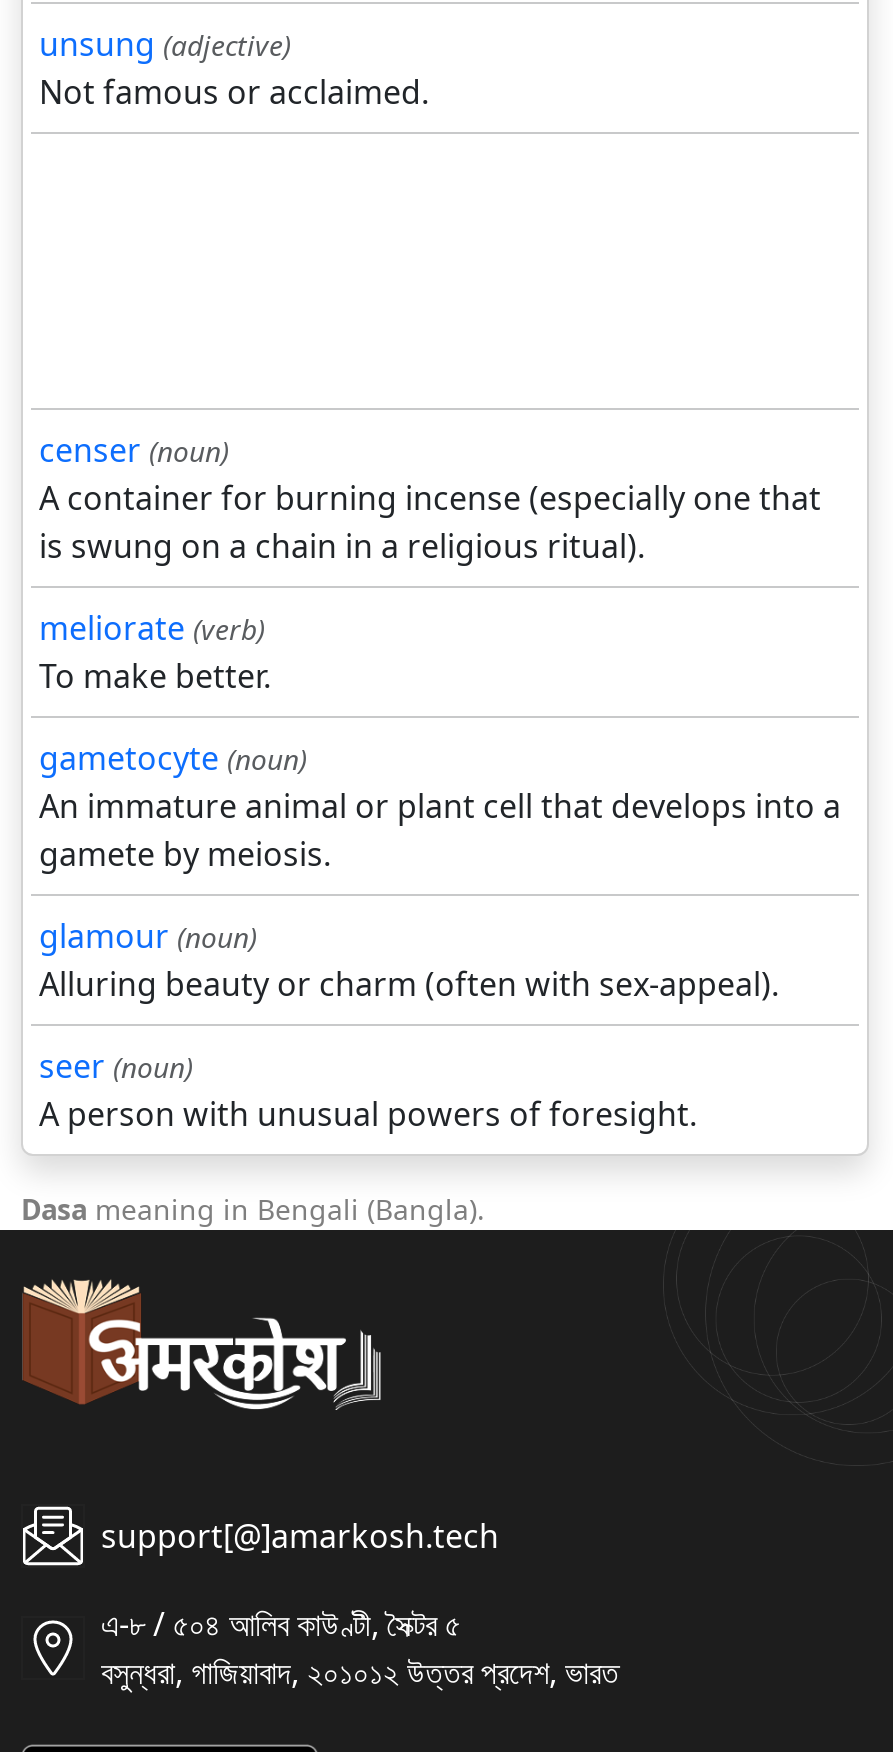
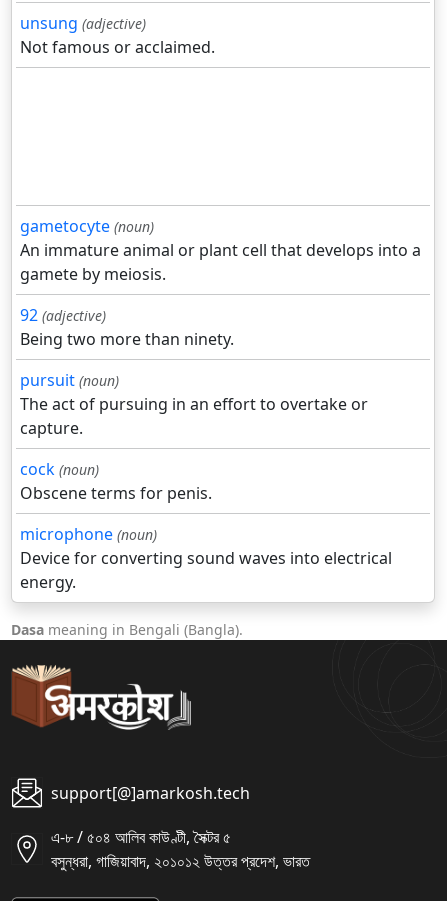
- censer (noun)
- A container for burning incense (especially one that
- is swung on a chain in a religious ritual).
- meliorate (verb)
- To make better.

moved up: gametocyte (noun) | An immature animal or plant cell that develops into a | gamete by meiosis.

- glamour (noun)
- Alluring beauty or charm (often with sex-appeal).
- seer (noun)
- A person with unusual powers of foresight.
+ 92 (adjective)
+ Being two more than ninety.
+ pursuit (noun)
+ The act of pursuing in an effort to overtake or
+ capture.
+ cock (noun)
+ Obscene terms for penis.
+ microphone (noun)
+ Device for converting sound waves into electrical
+ energy.
